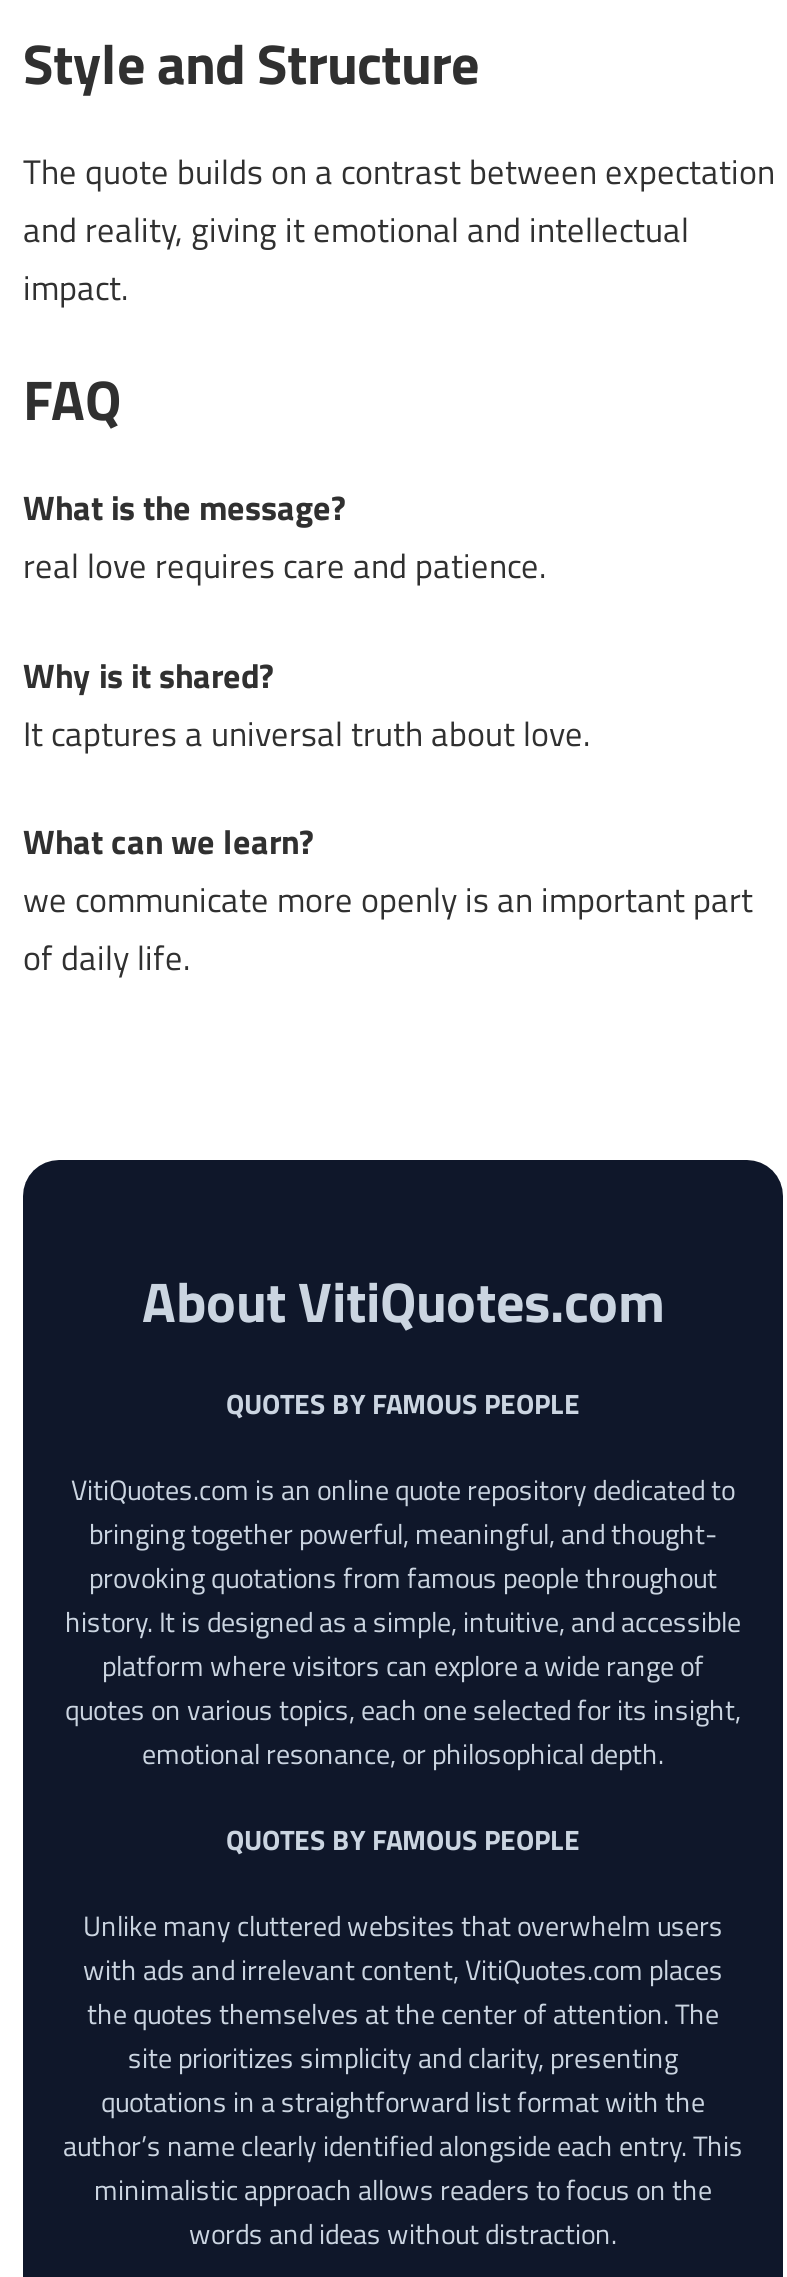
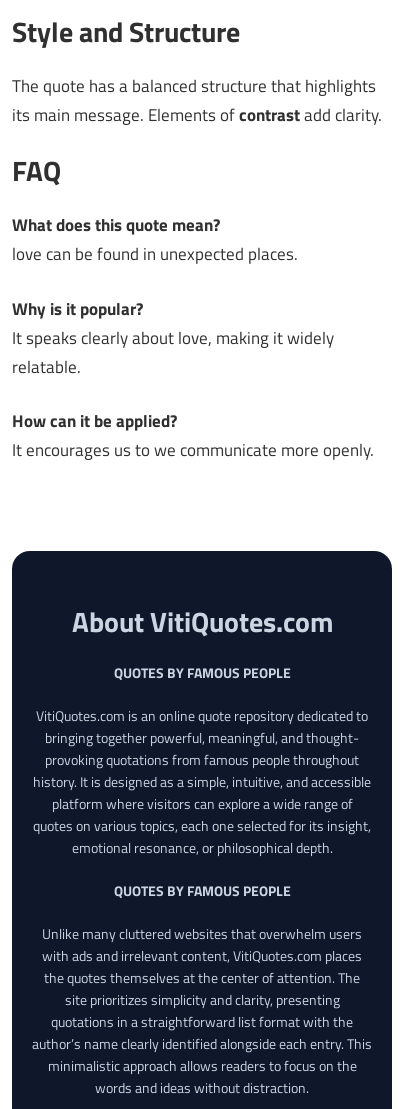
- The quote builds on a contrast between expectation
- and reality, giving it emotional and intellectual
- impact.
+ The quote has a balanced structure that highlights
+ its main message. Elements of contrast add clarity.

- What is the message?
- real love requires care and patience.
+ What does this quote mean?
+ love can be found in unexpected places.

- Why is it shared?
- It captures a universal truth about love.
+ Why is it popular?
+ It speaks clearly about love, making it widely
+ relatable.

- What can we learn?
- we communicate more openly is an important part
- of daily life.
+ How can it be applied?
+ It encourages us to we communicate more openly.
